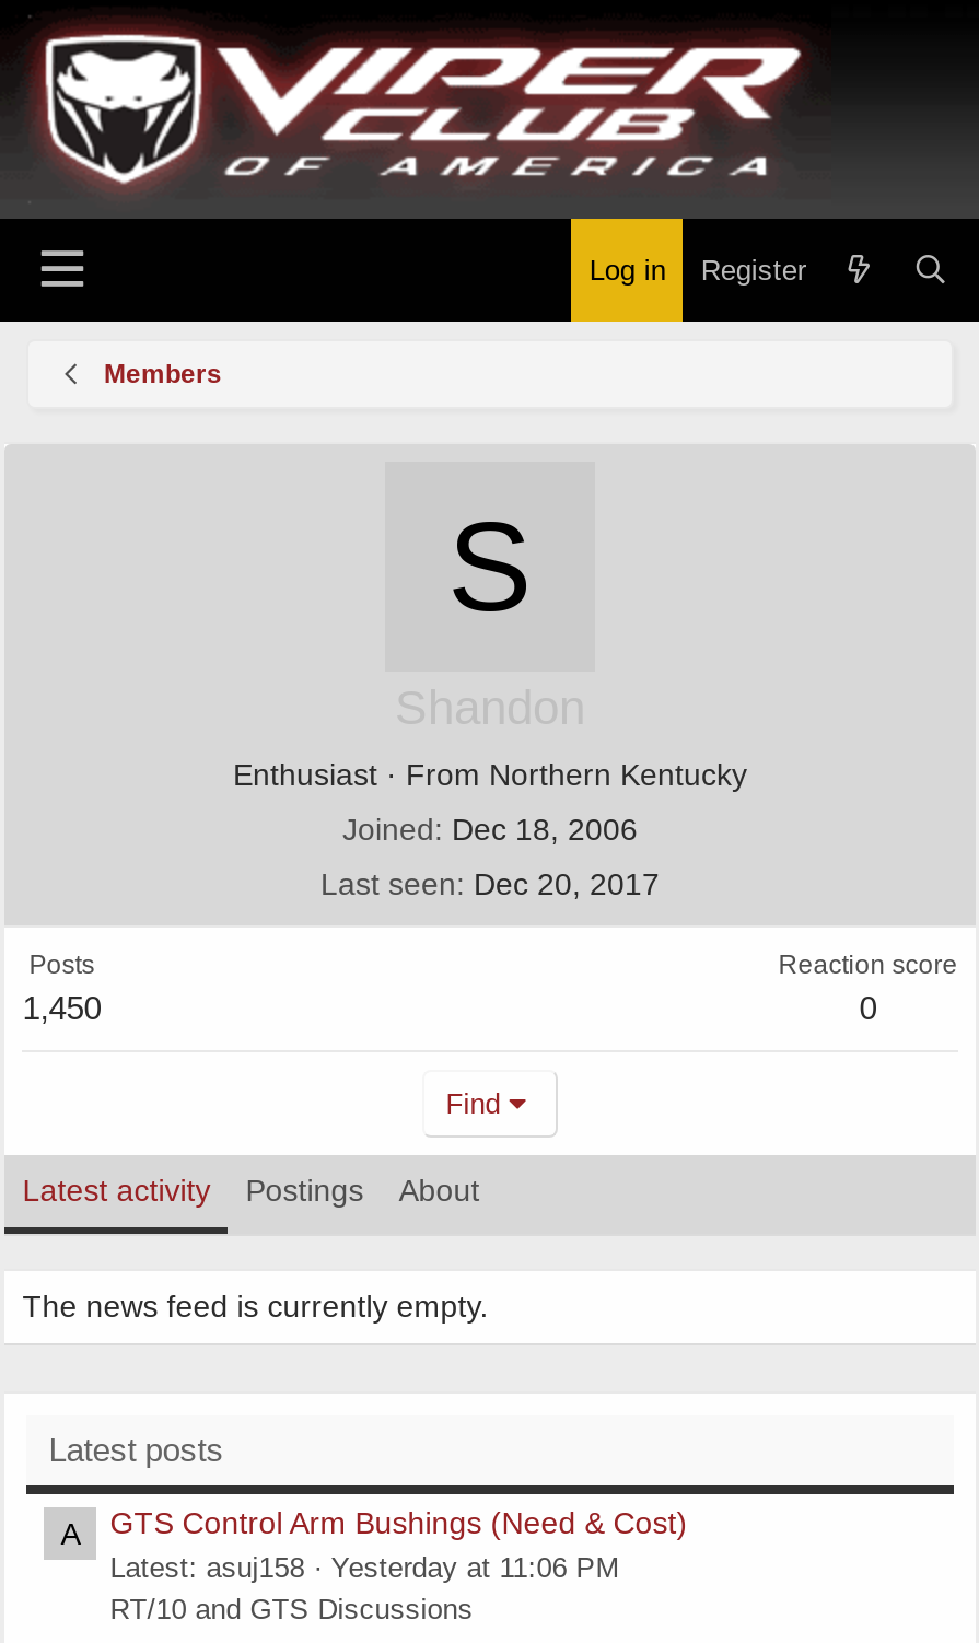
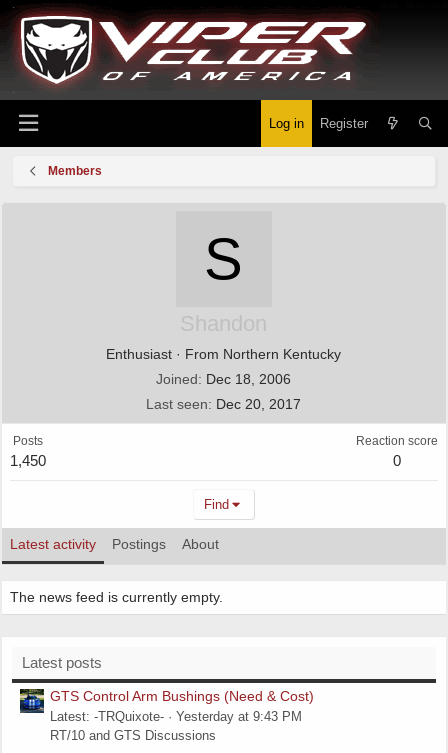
- A

- Latest: asuj158
+ Latest: -TRQuixote-

- Yesterday at 11:06 PM
+ Yesterday at 9:43 PM
